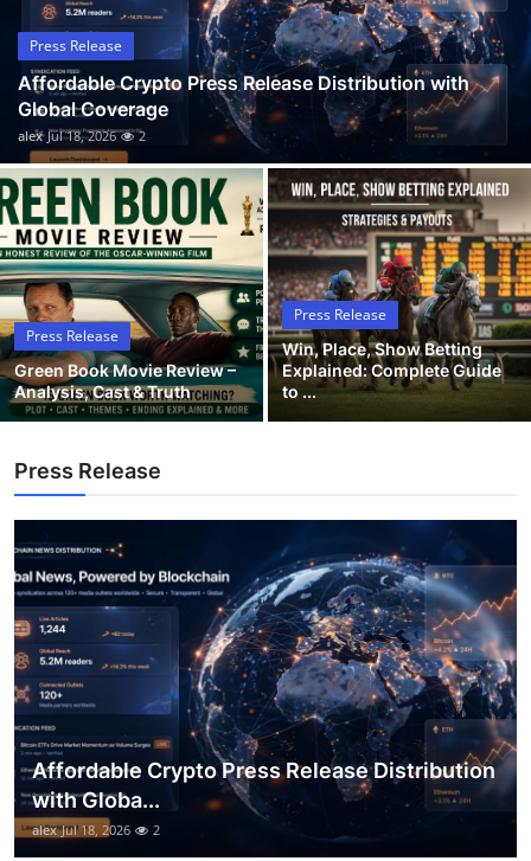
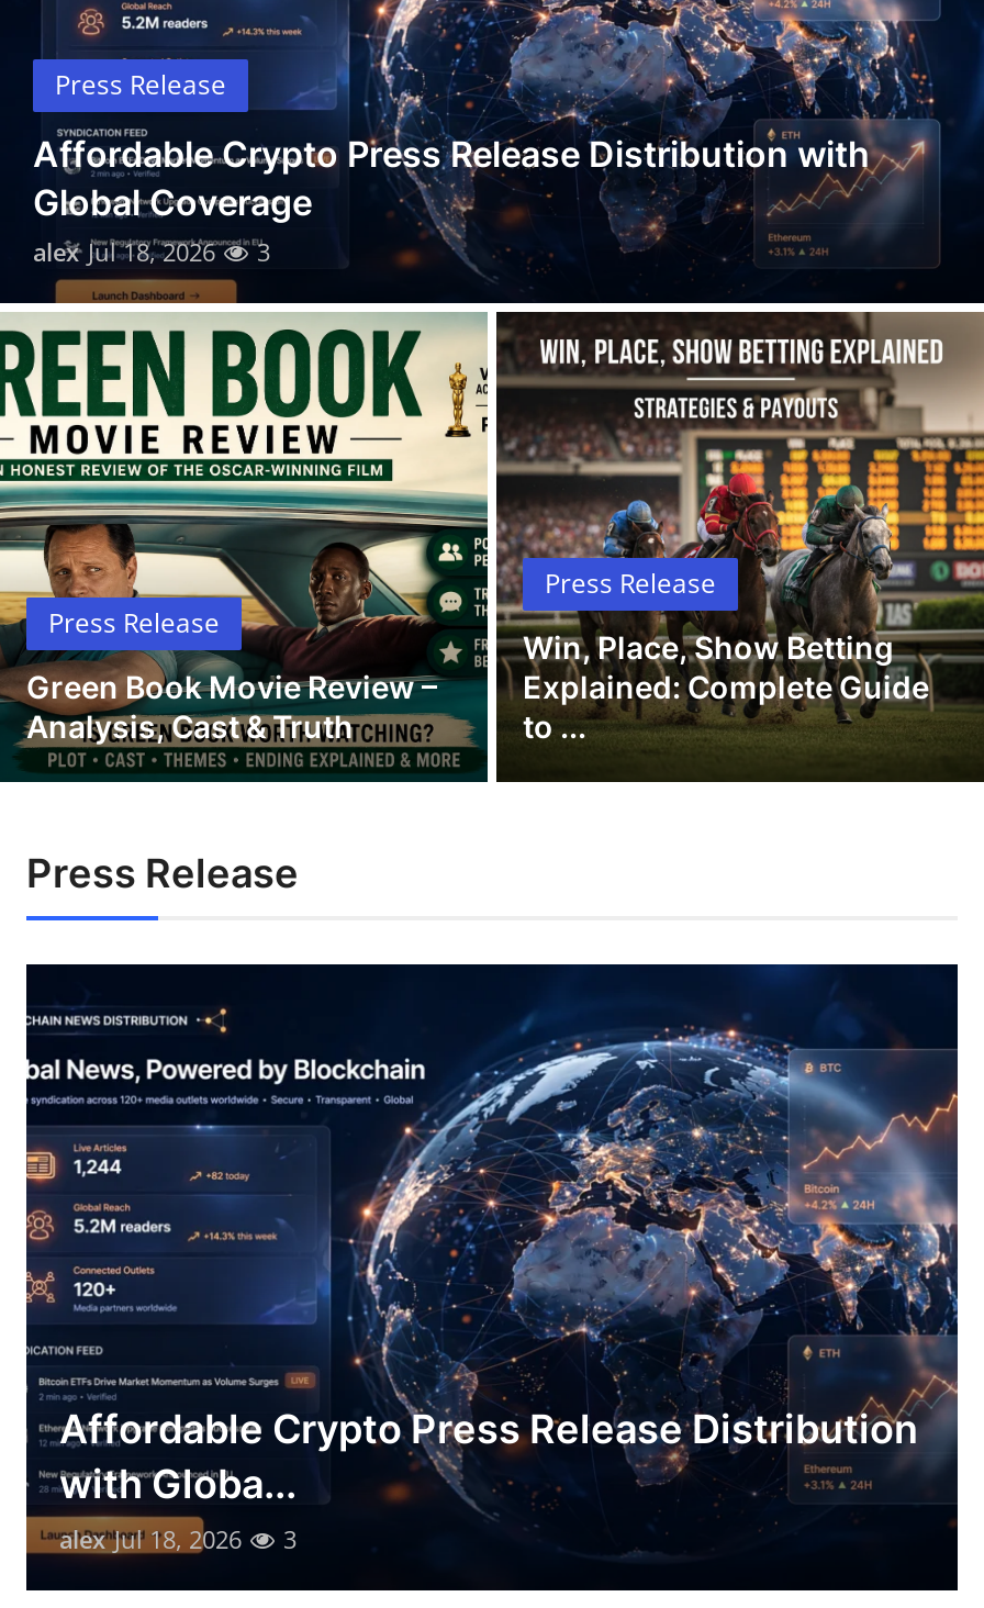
- 2
+ 3

- 2
+ 3
